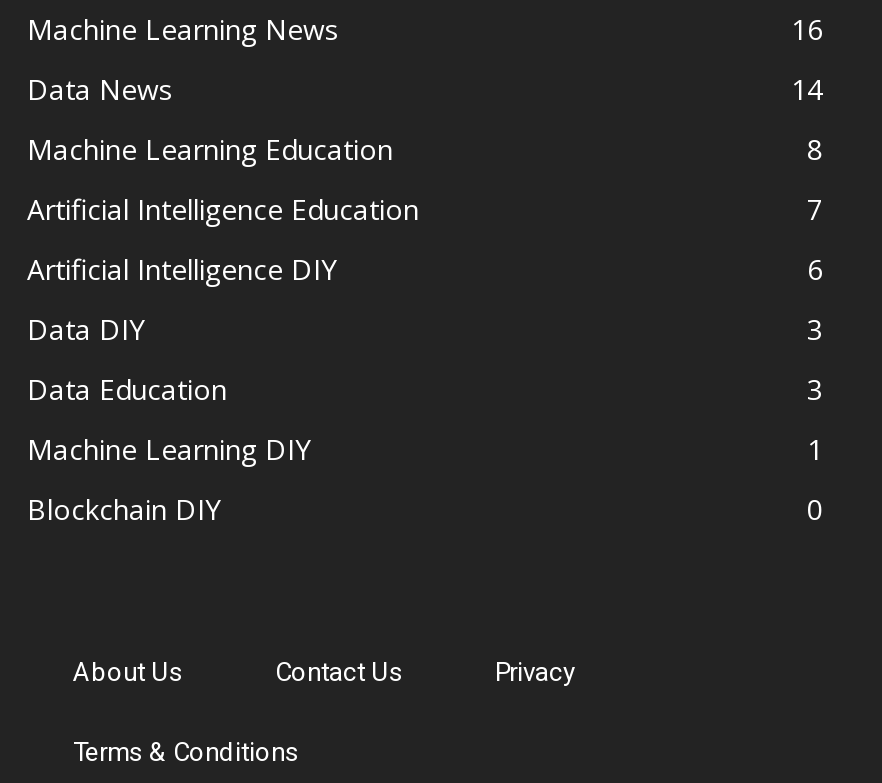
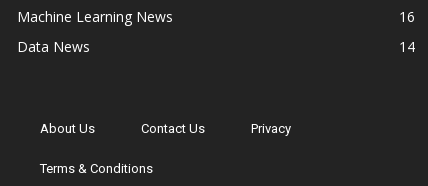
- Machine Learning Education
- 8
- Artificial Intelligence Education
- 7
- Artificial Intelligence DIY
- 6
- Data DIY
- 3
- Data Education
- 3
- Machine Learning DIY
- 1
- Blockchain DIY
- 0
